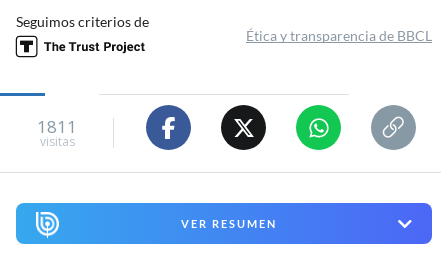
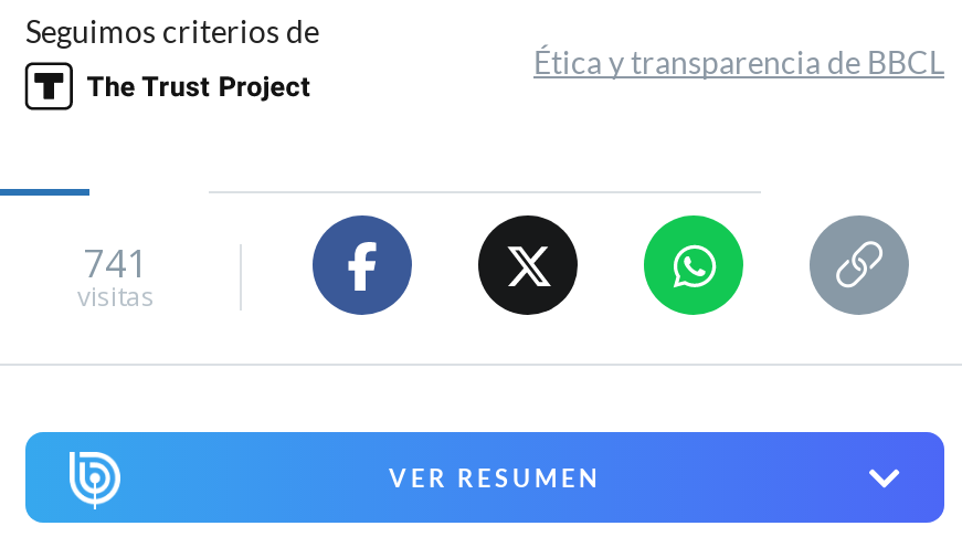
- 1811
+ 741
